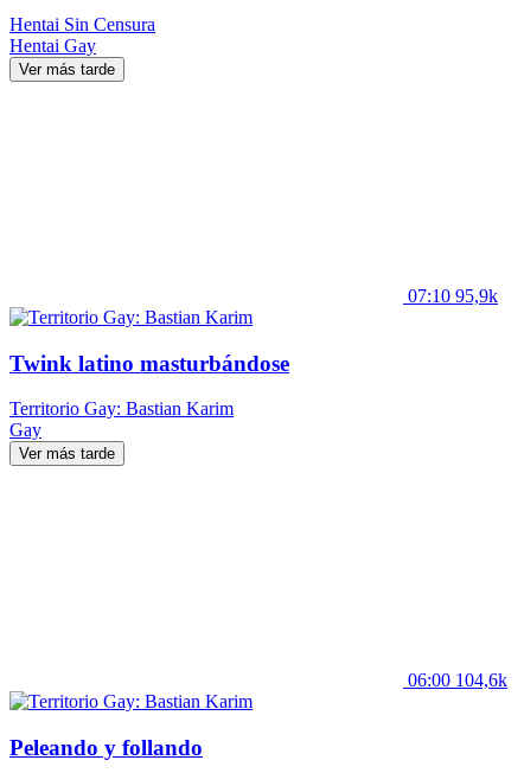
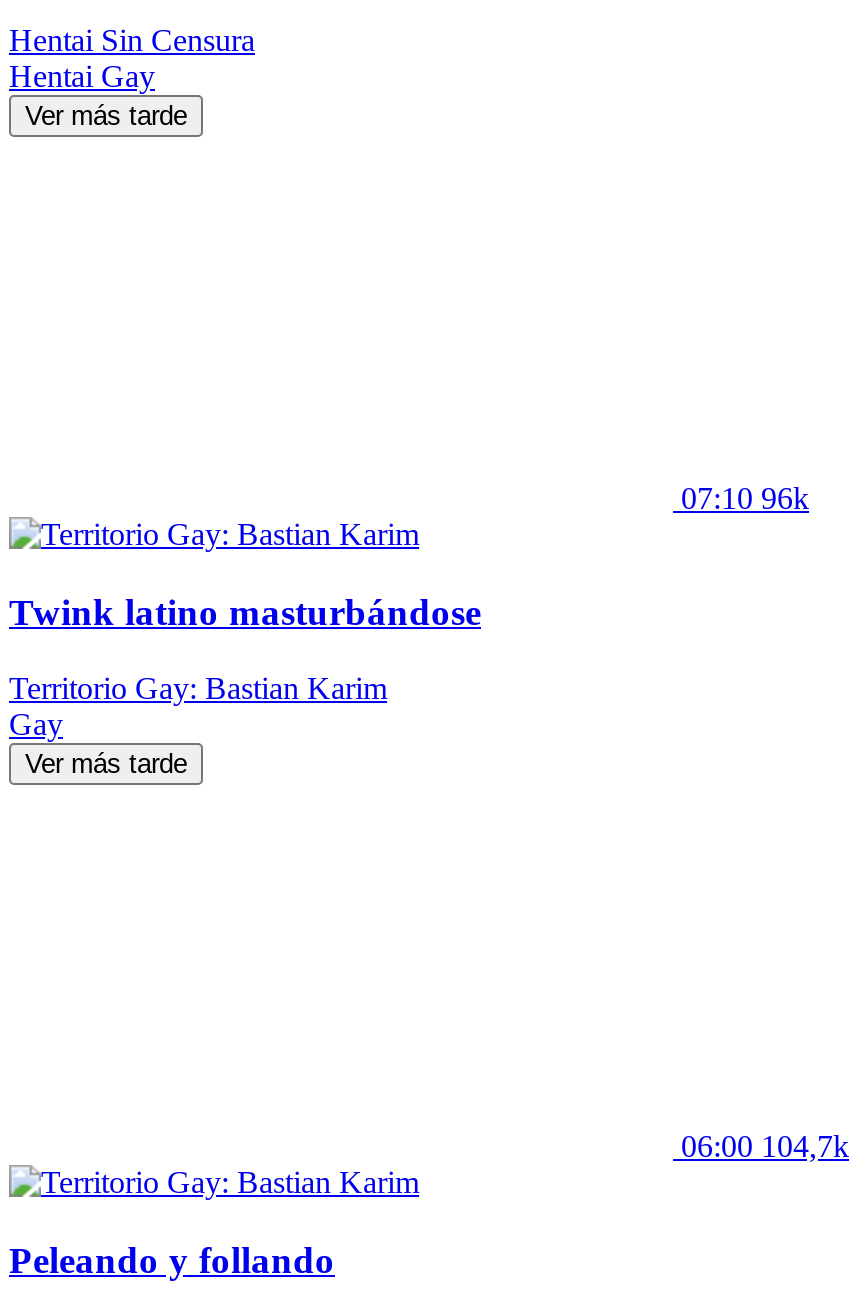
- 07:10 95,9k
+ 07:10 96k

- 06:00 104,6k
+ 06:00 104,7k
